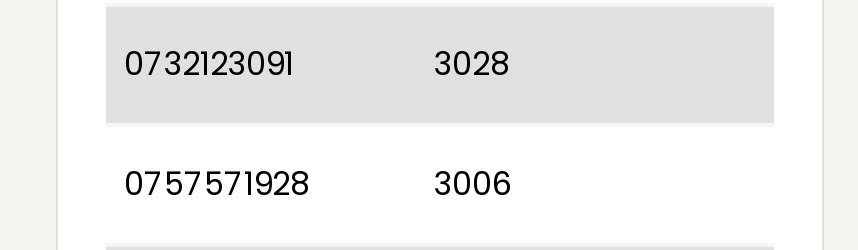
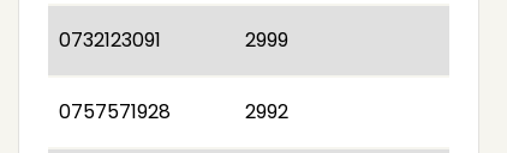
- 3028
+ 2999

- 3006
+ 2992
